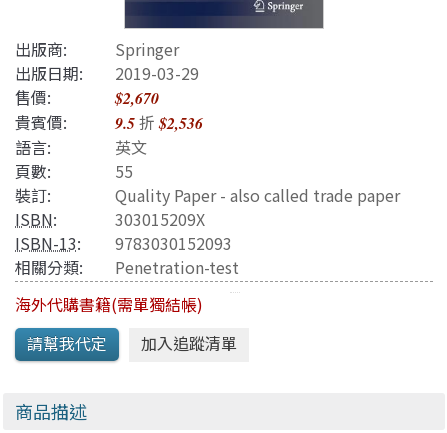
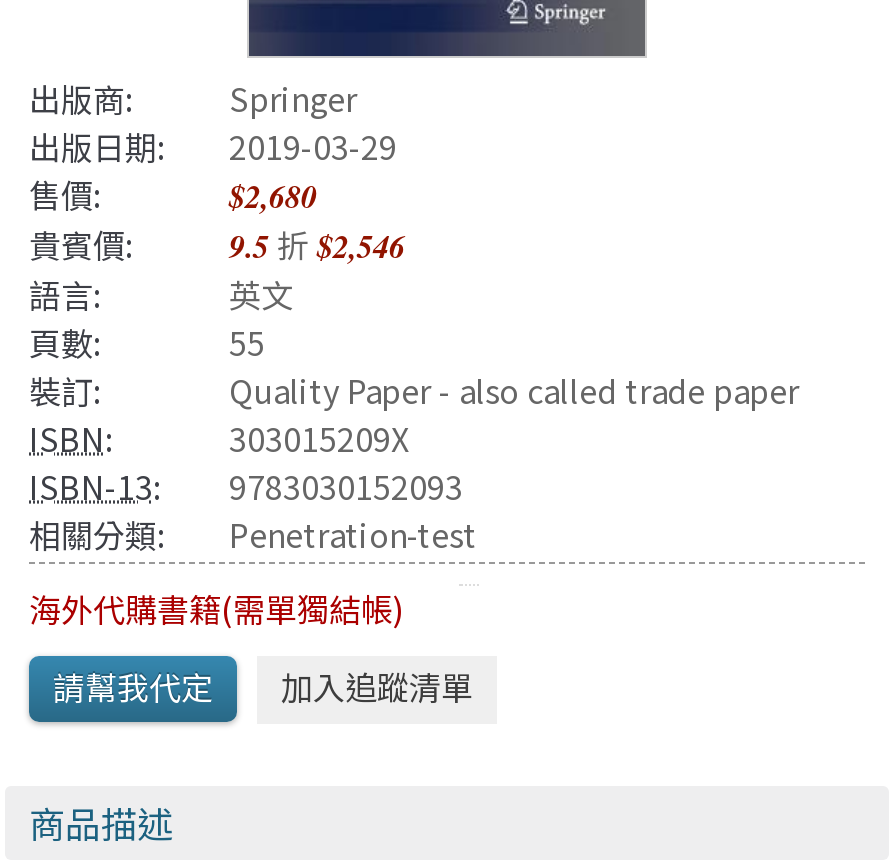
- $2,670
+ $2,680

- 貴賓價: 9.5折$2,536
+ 貴賓價: 9.5折$2,546
